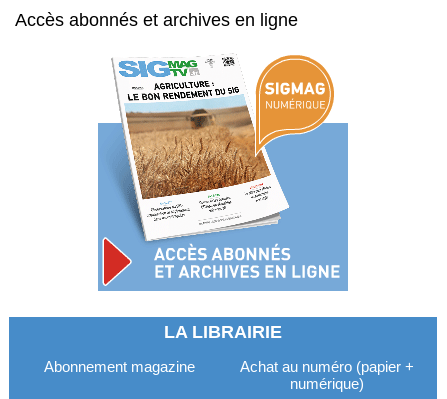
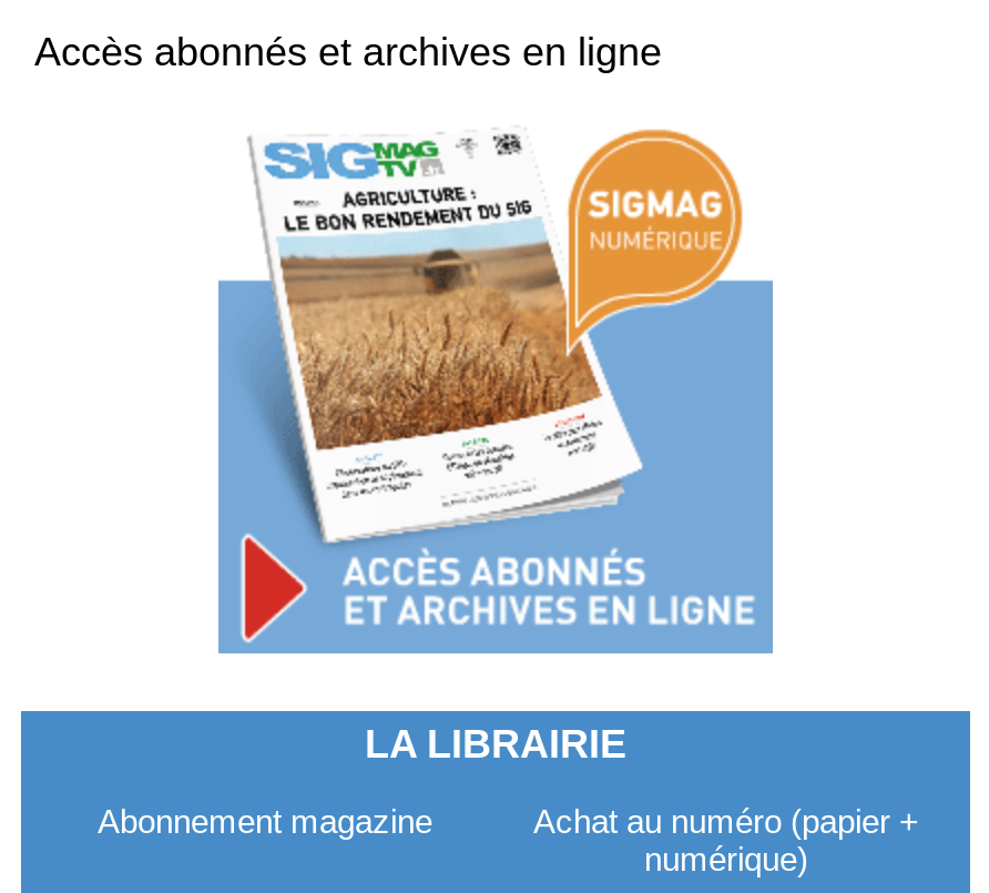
- [image]
+ [image]
